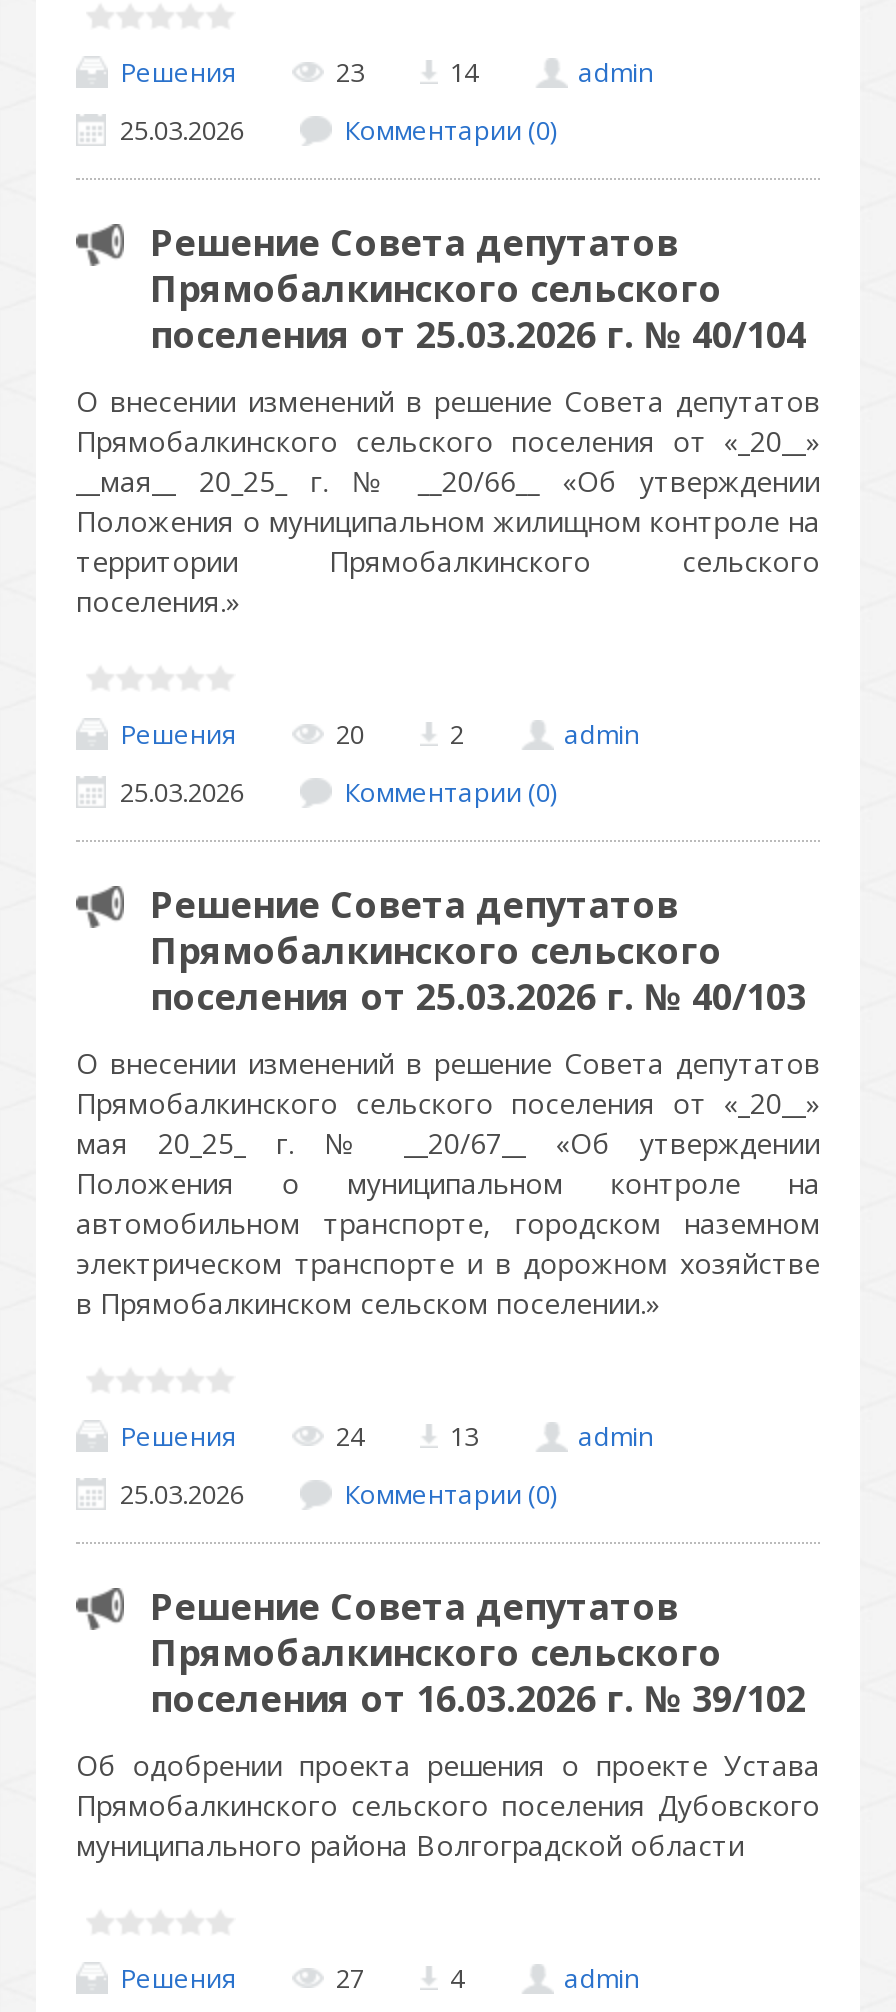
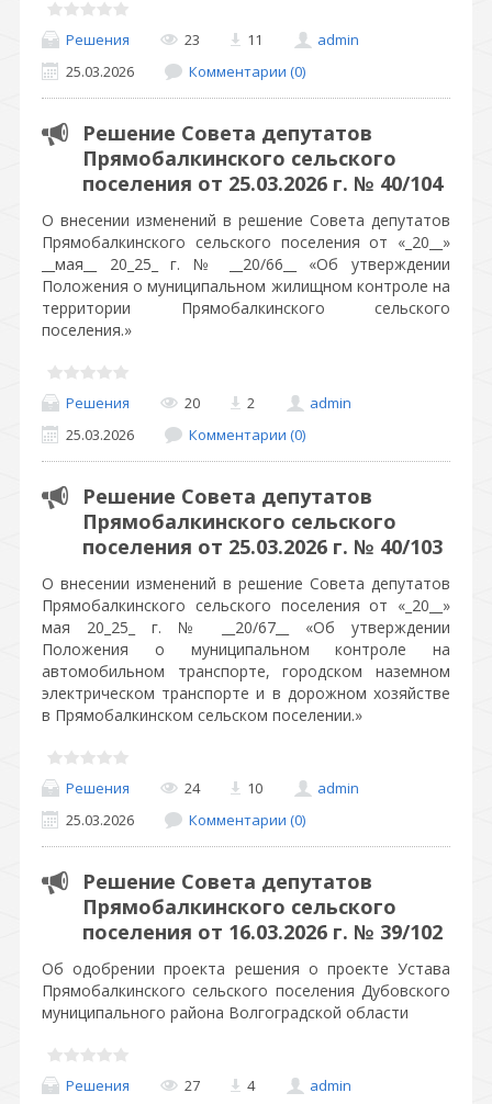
- 14
+ 11

- 13
+ 10
